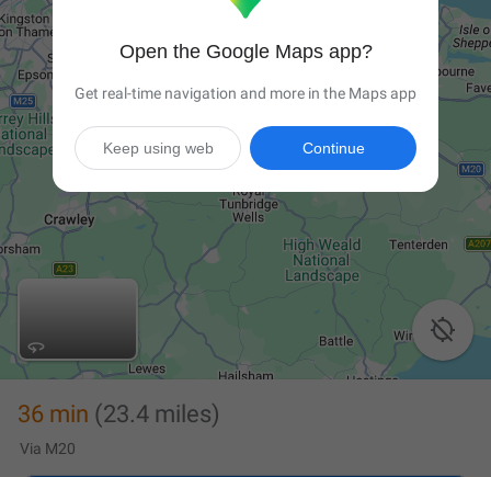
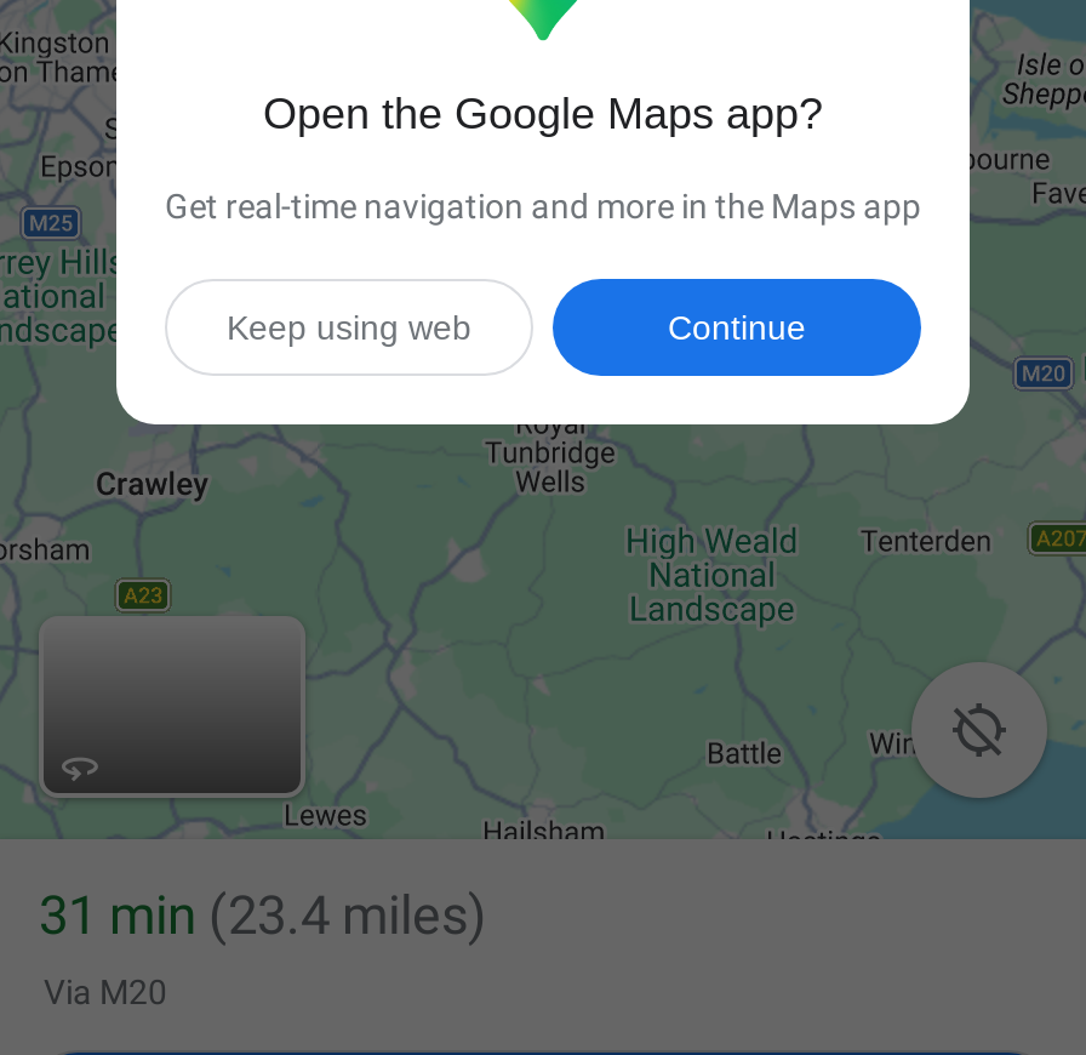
- 36 min (23.4 miles)
+ 31 min (23.4 miles)
